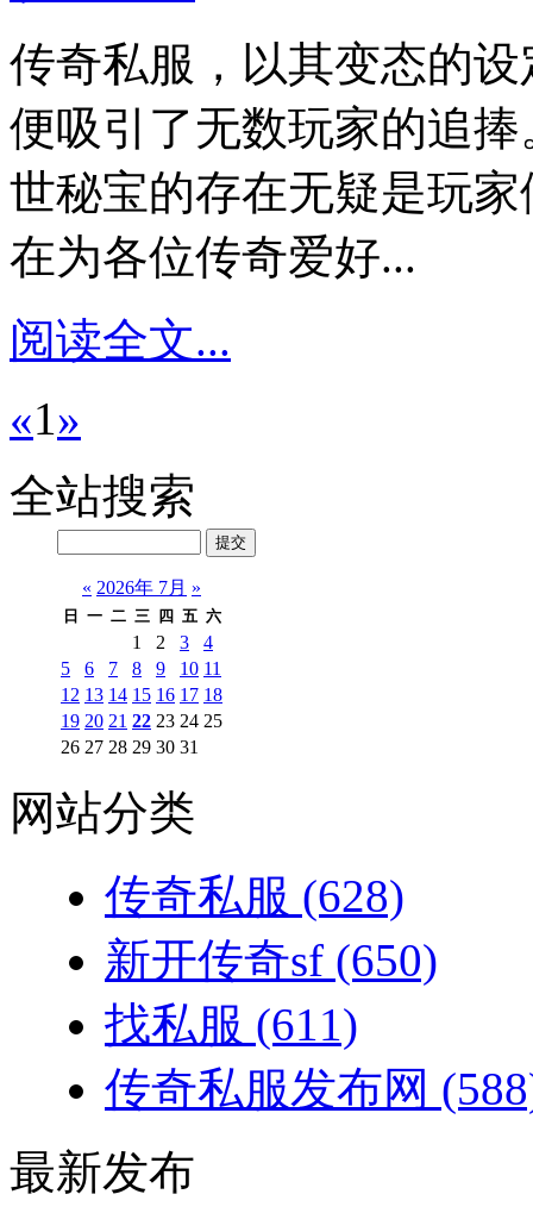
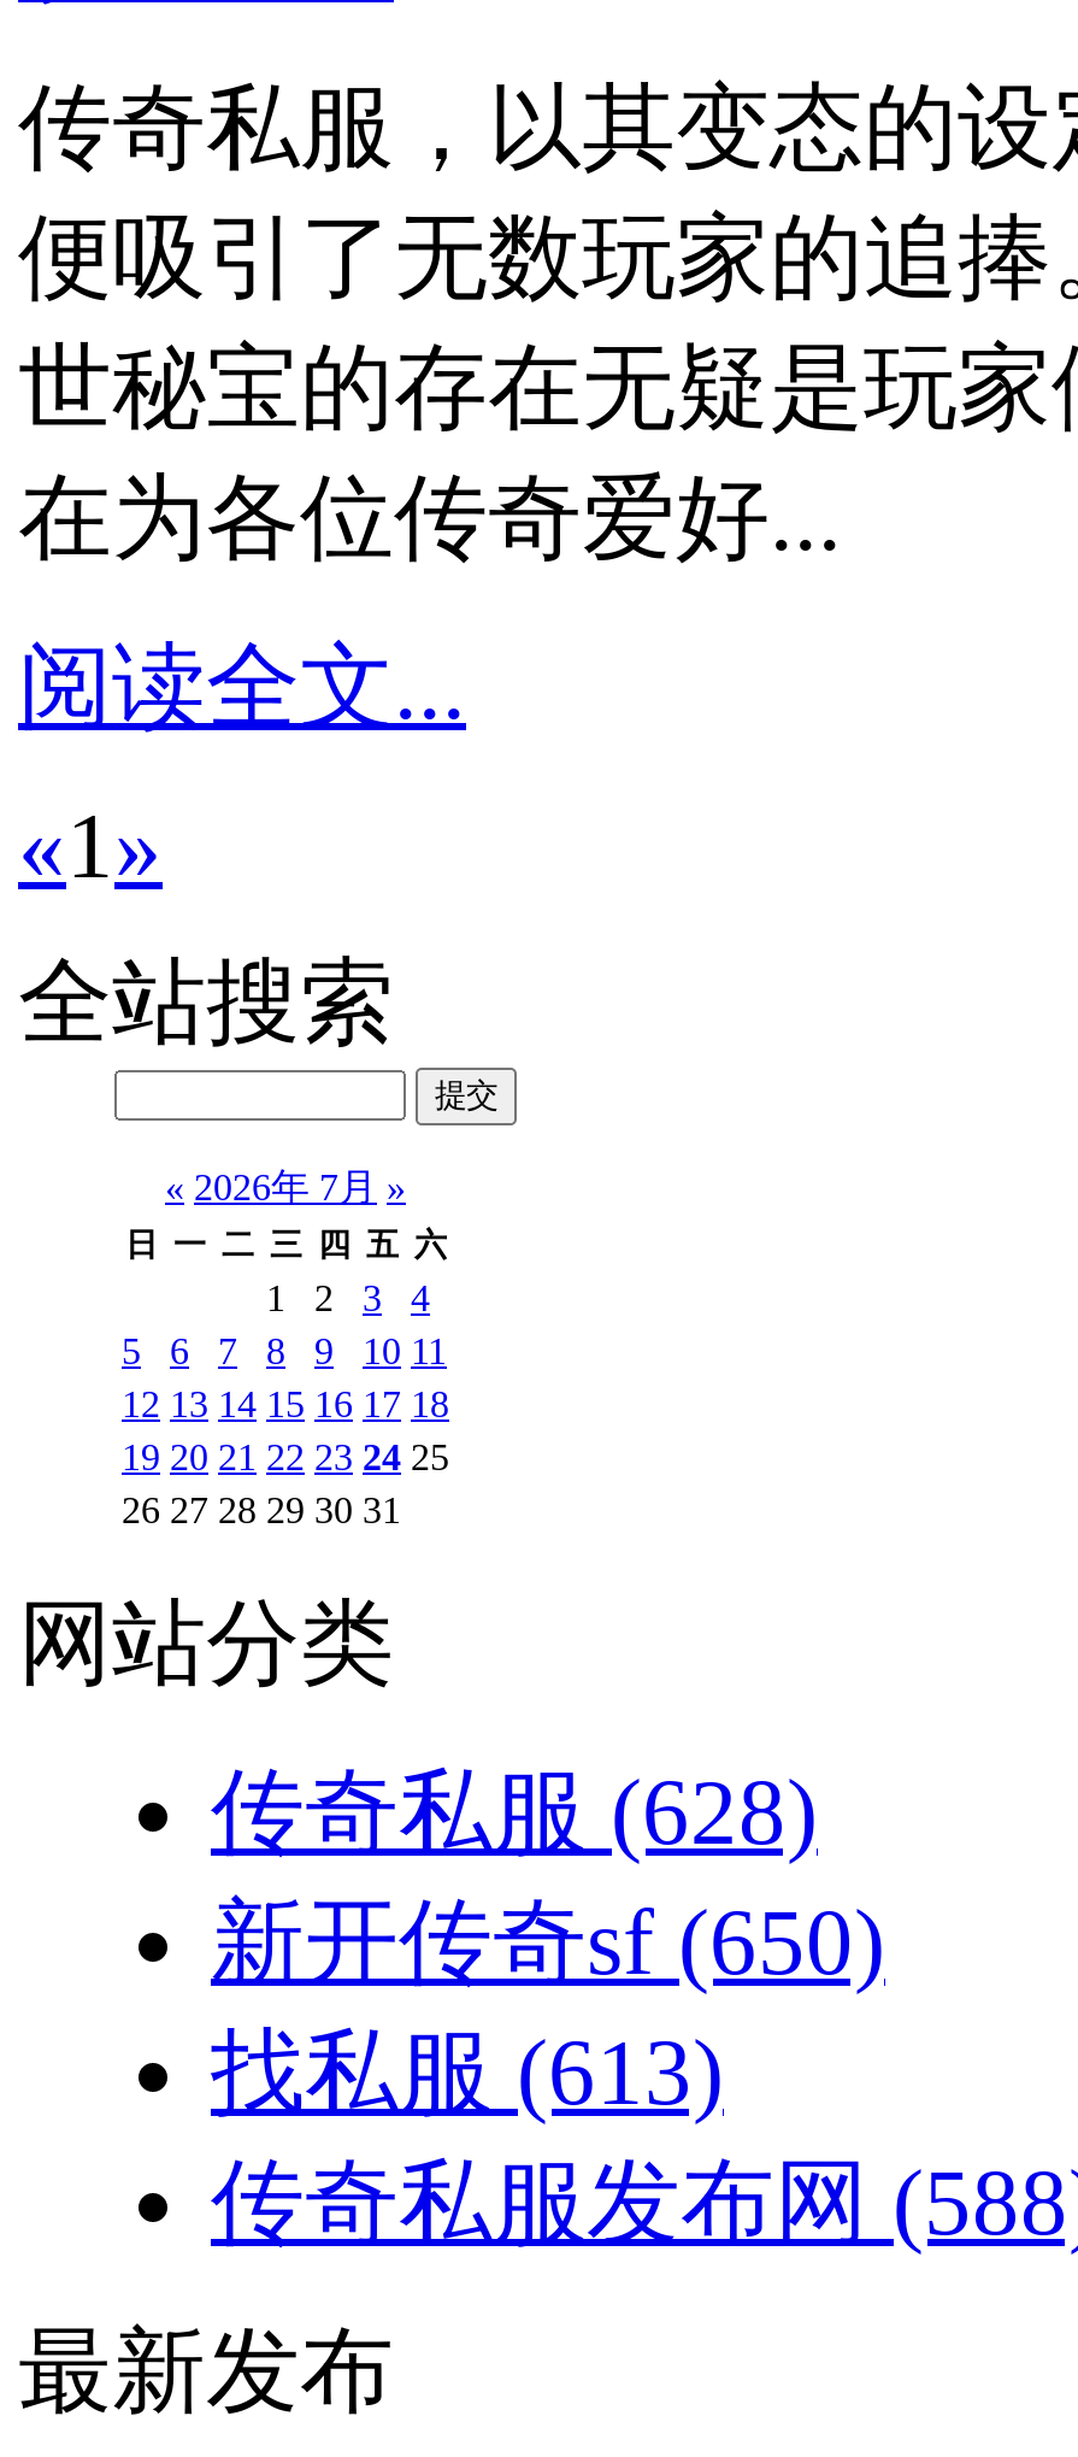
- 找私服(611)
+ 找私服(613)
